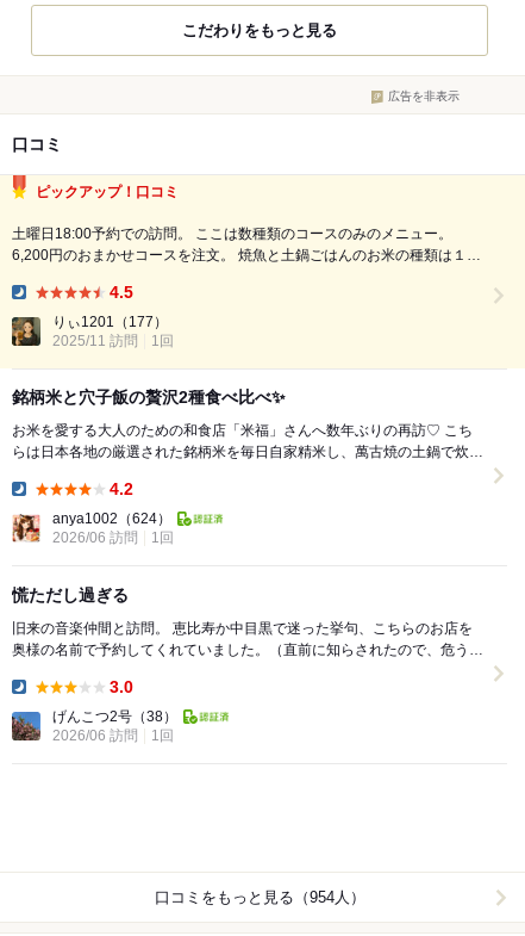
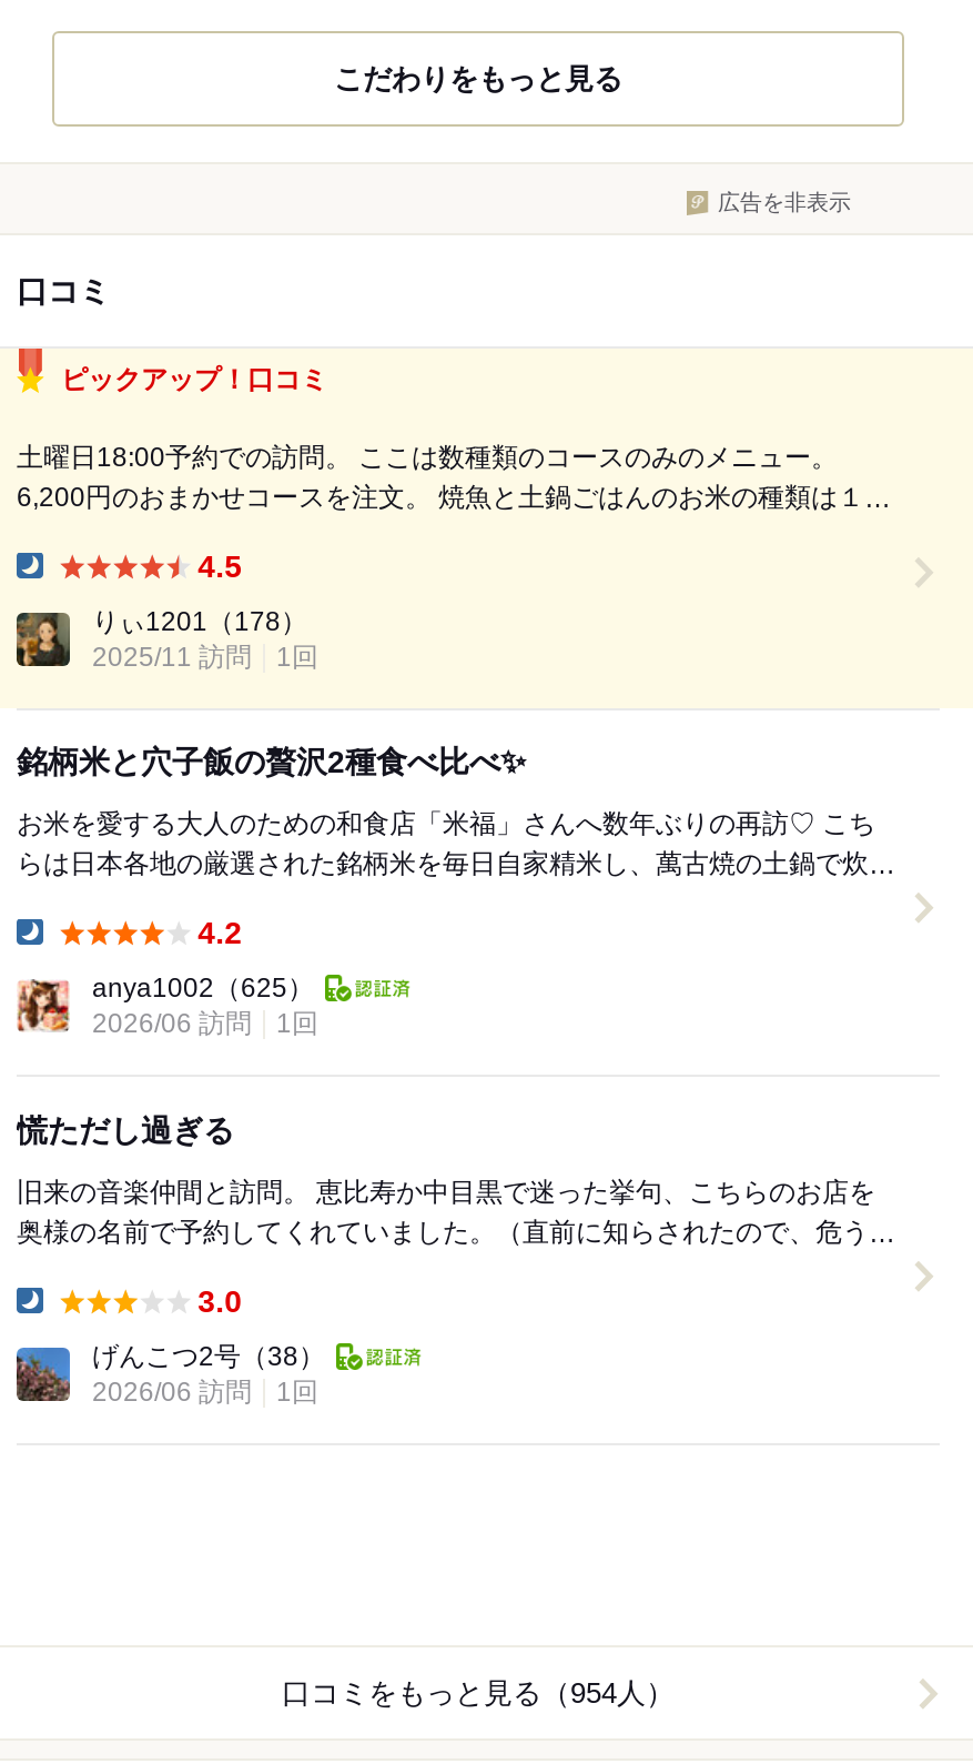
- りぃ1201（177）
+ りぃ1201（178）

- anya1002（624）
+ anya1002（625）
